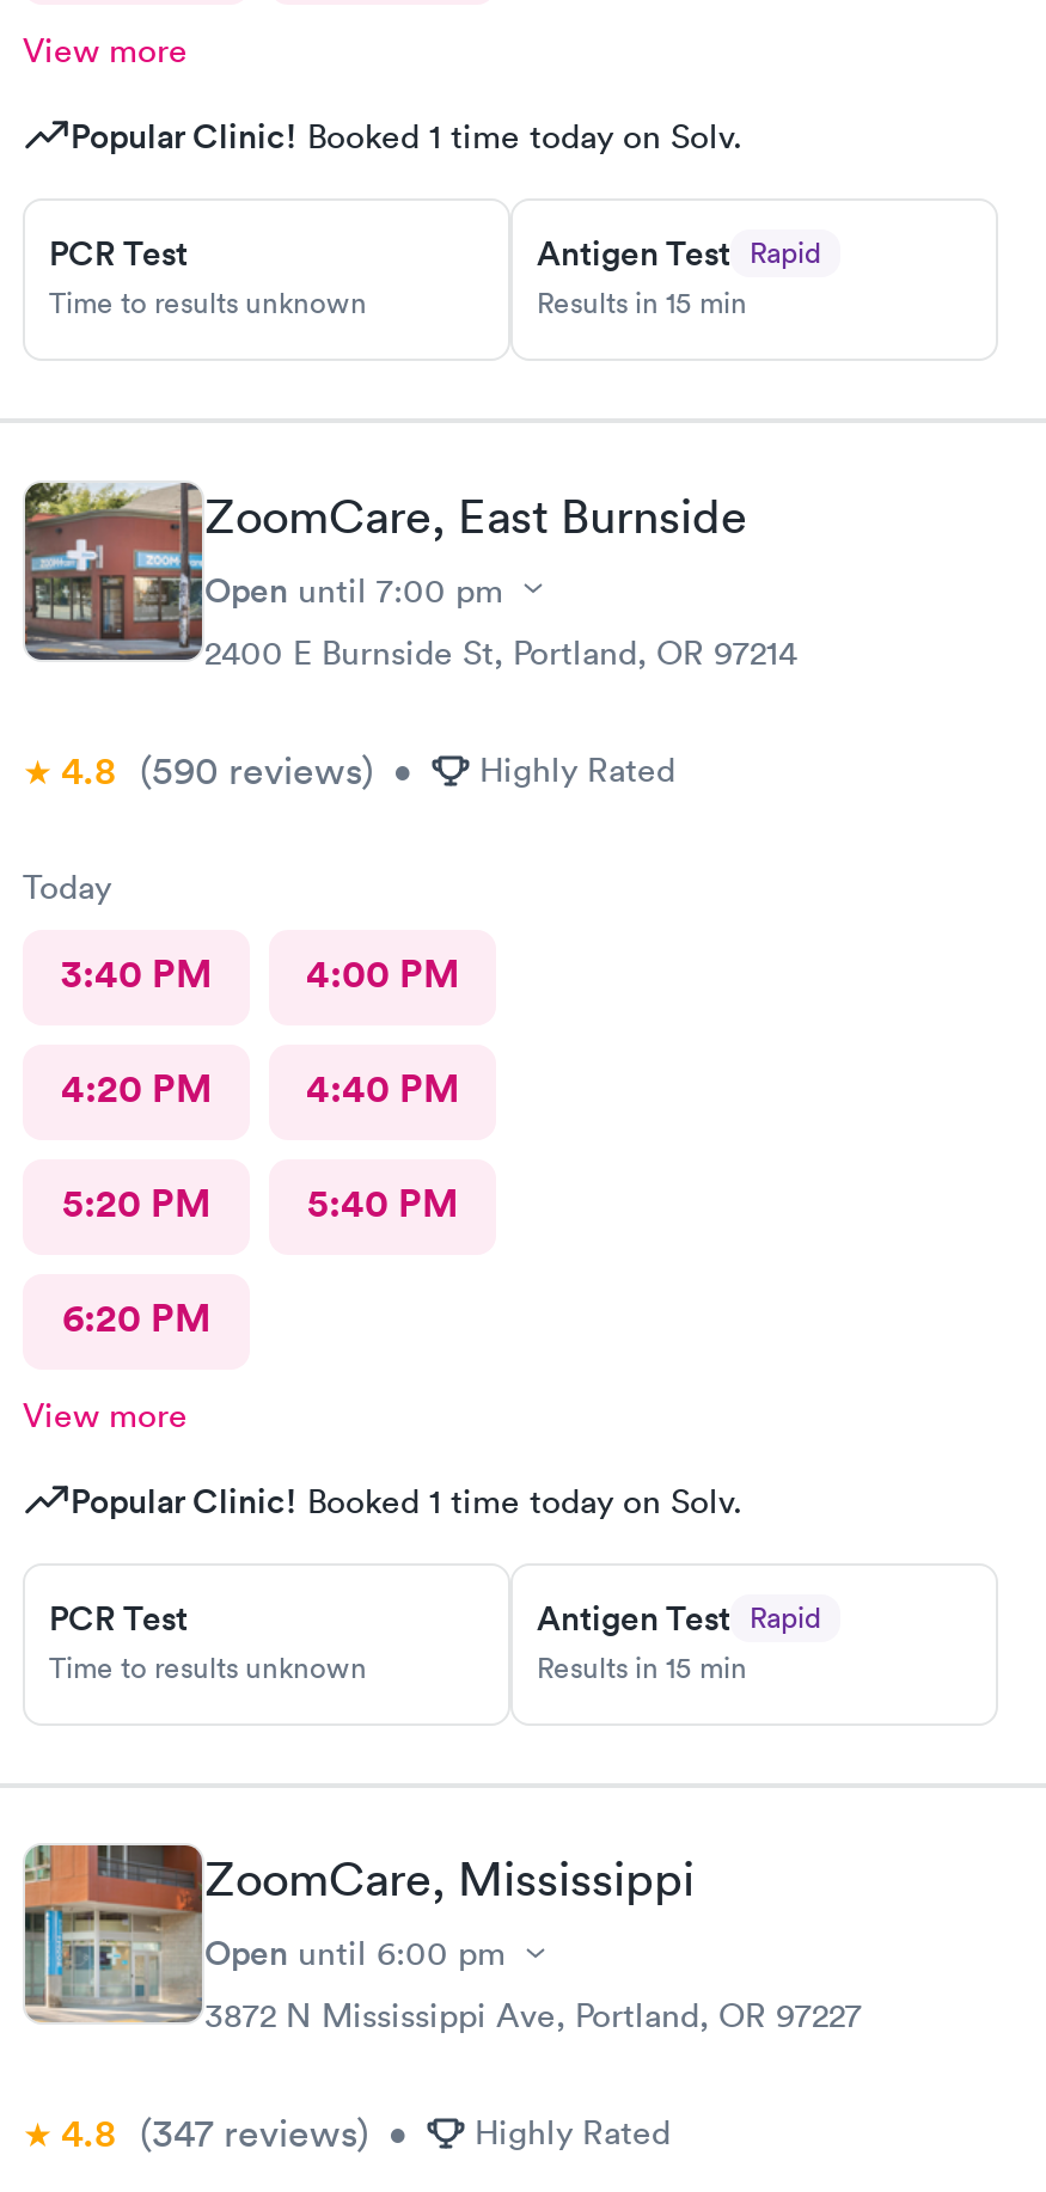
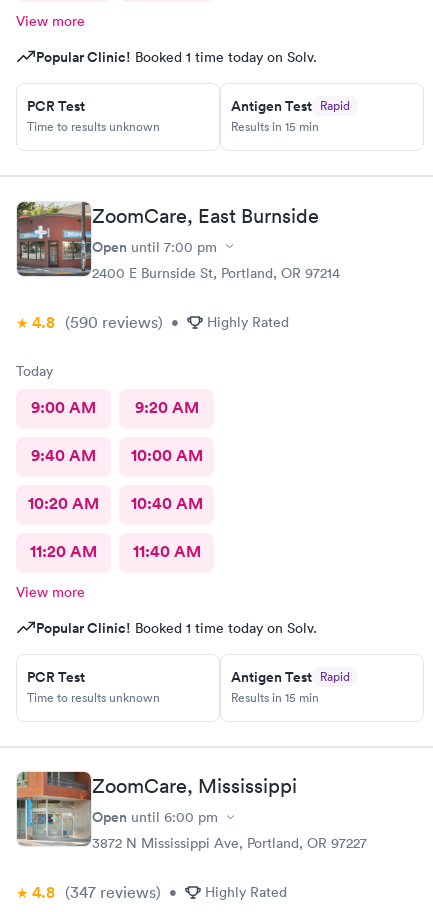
- 3:40 PM
- 4:00 PM
+ 9:00 AM
+ 9:20 AM

- 4:20 PM
- 4:40 PM
+ 9:40 AM
+ 10:00 AM

- 5:20 PM
- 5:40 PM
+ 10:20 AM
+ 10:40 AM

- 6:20 PM
+ 11:20 AM
+ 11:40 AM
